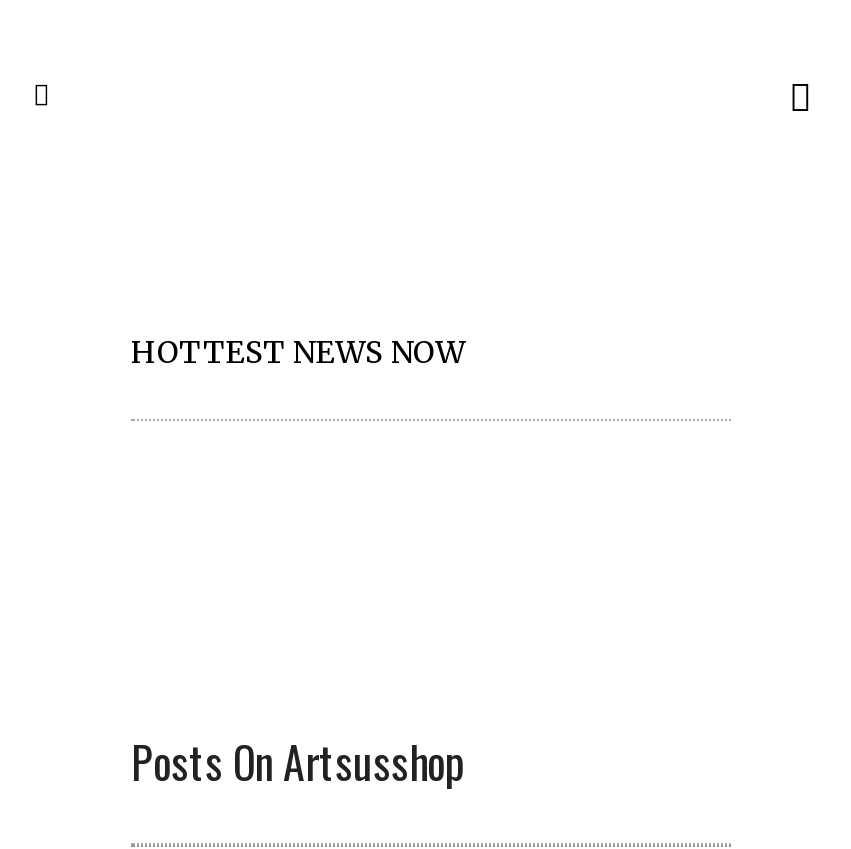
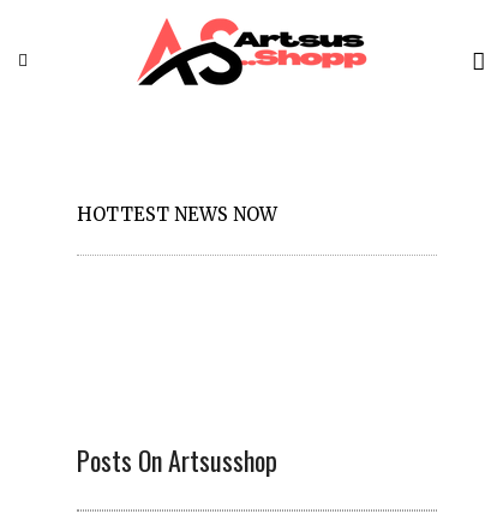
+ [image]
